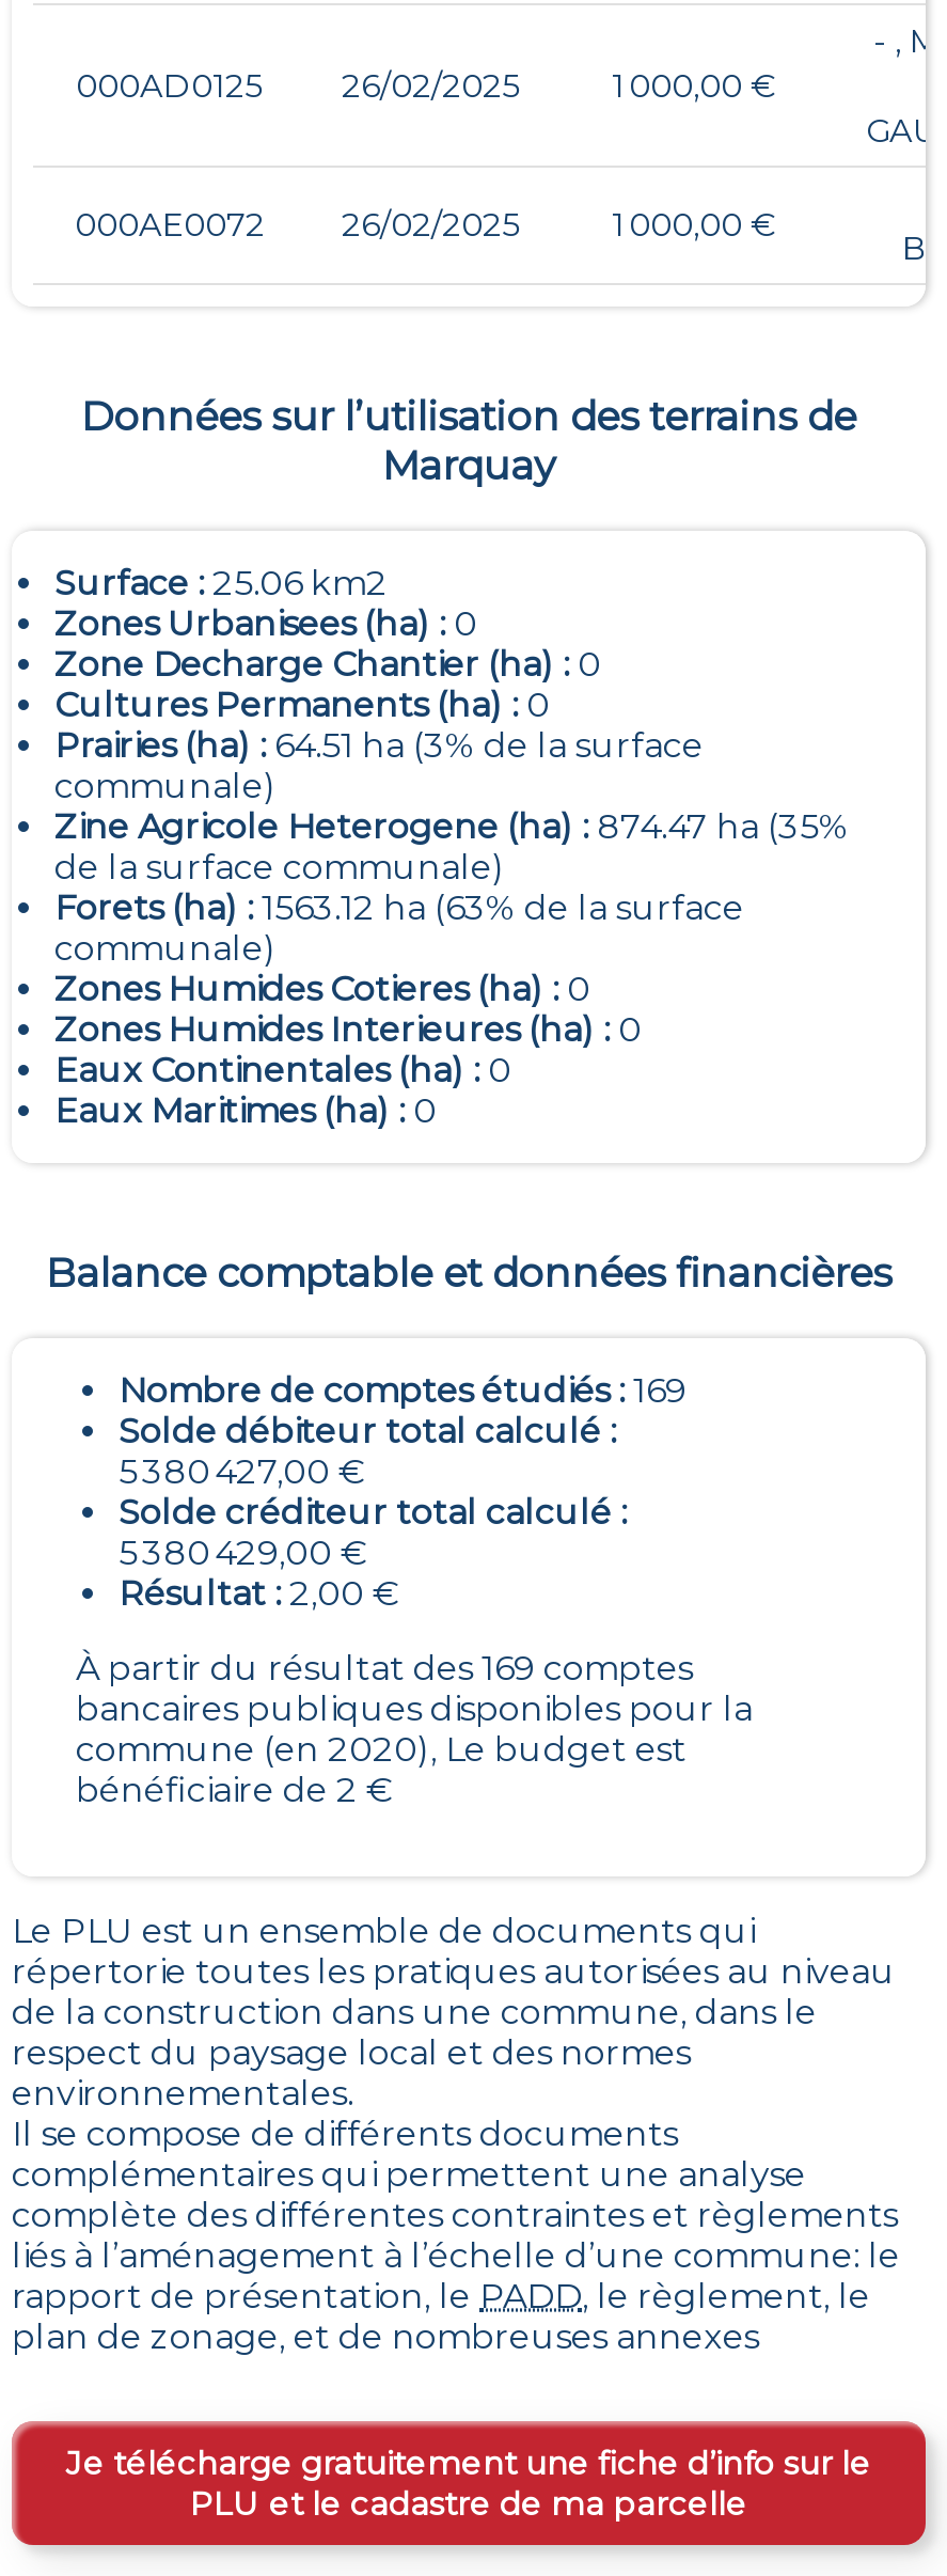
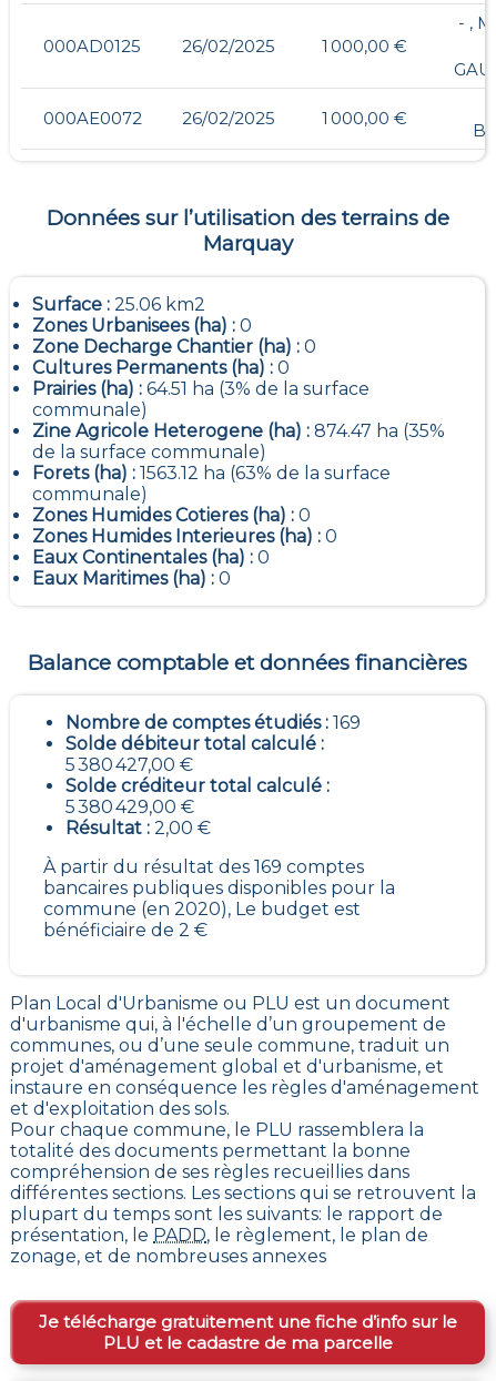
- Le PLU est un ensemble de documents qui
- répertorie toutes les pratiques autorisées au niveau
- de la construction dans une commune, dans le
- respect du paysage local et des normes
- environnementales.
- Il se compose de différents documents
- complémentaires qui permettent une analyse
- complète des différentes contraintes et règlements
- liés à l’aménagement à l’échelle d’une commune: le
- rapport de présentation, le PADD, le règlement, le
- plan de zonage, et de nombreuses annexes
+ Plan Local d'Urbanisme ou PLU est un document
+ d'urbanisme qui, à l'échelle d’un groupement de
+ communes, ou d’une seule commune, traduit un
+ projet d'aménagement global et d'urbanisme, et
+ instaure en conséquence les règles d'aménagement
+ et d'exploitation des sols.
+ Pour chaque commune, le PLU rassemblera la
+ totalité des documents permettant la bonne
+ compréhension de ses règles recueillies dans
+ différentes sections. Les sections qui se retrouvent la
+ plupart du temps sont les suivants: le rapport de
+ présentation, le PADD, le règlement, le plan de
+ zonage, et de nombreuses annexes
